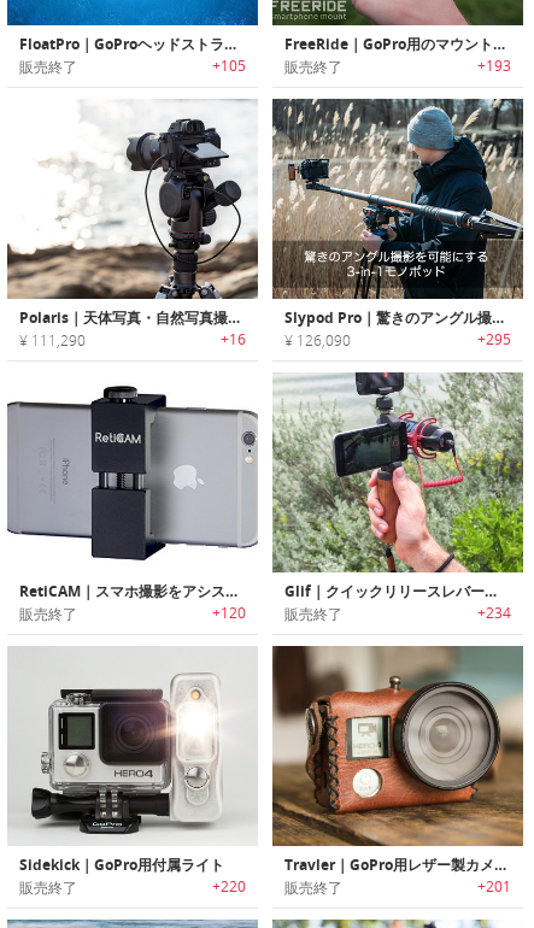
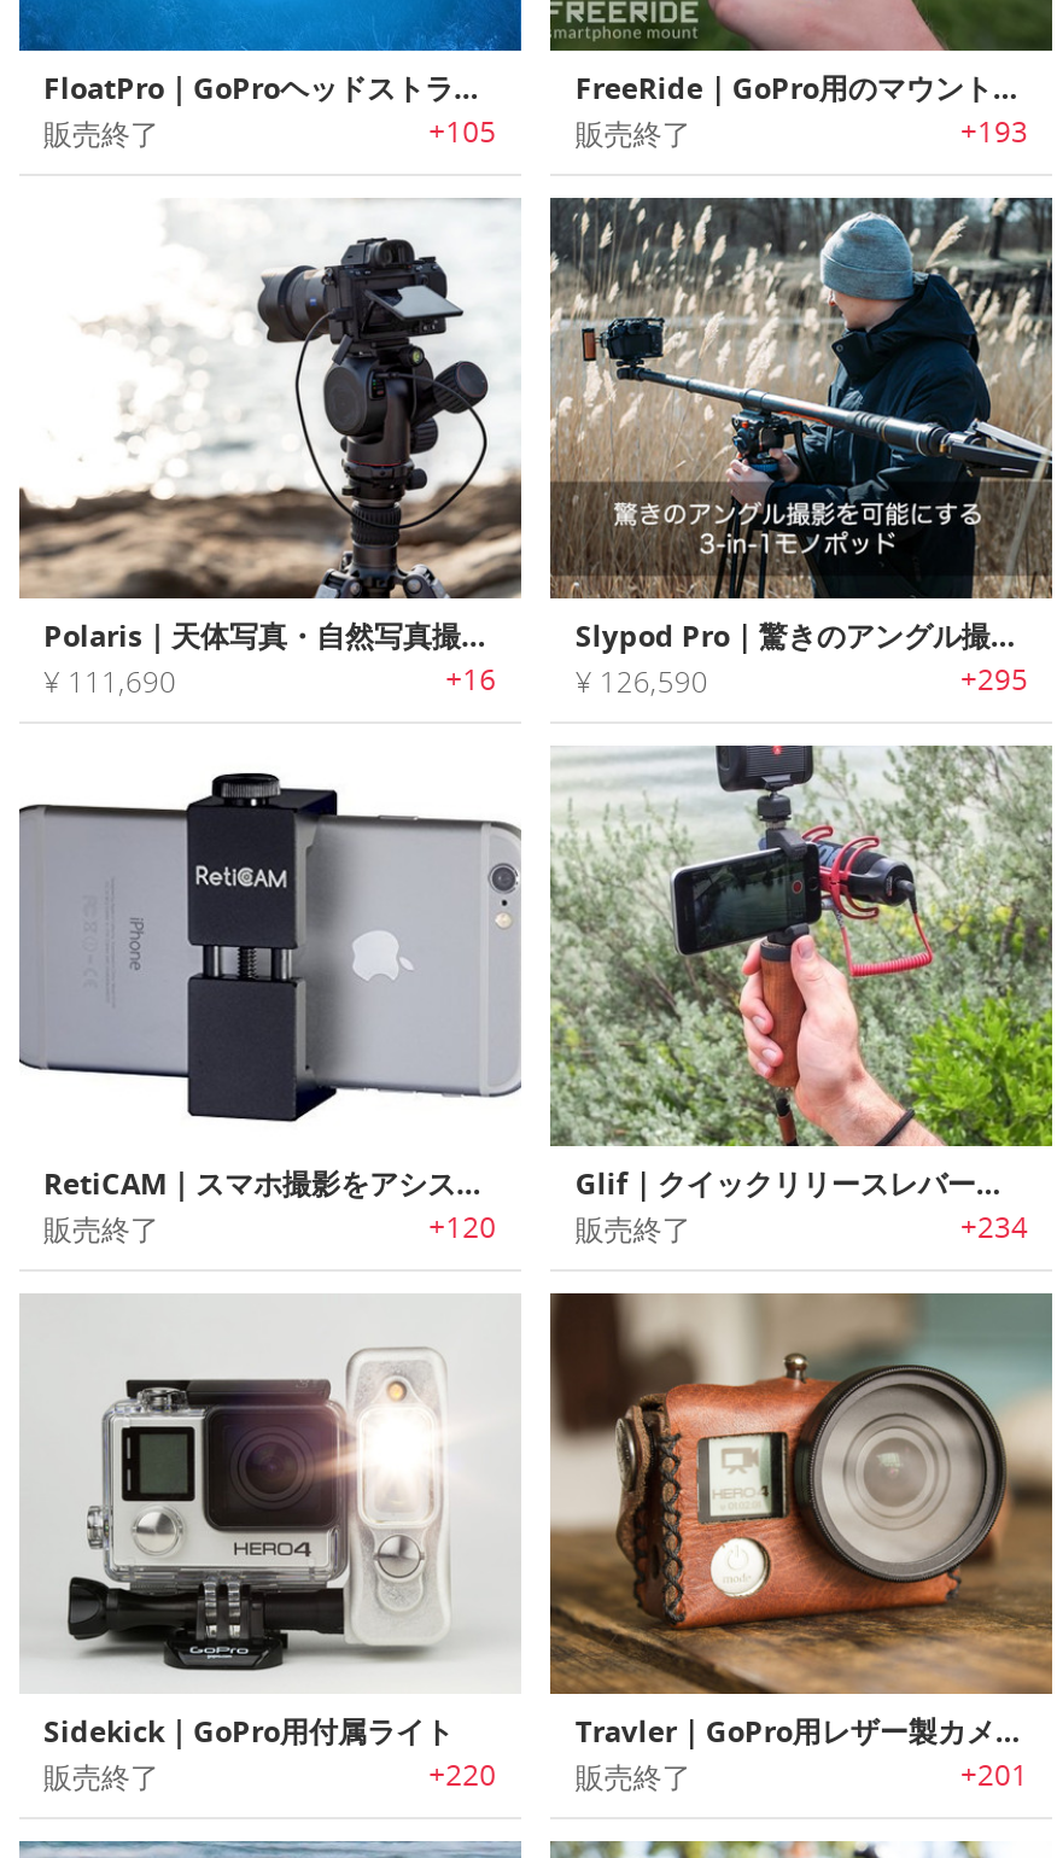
- ¥ 111,290
+ ¥ 111,690

- ¥ 126,090
+ ¥ 126,590
